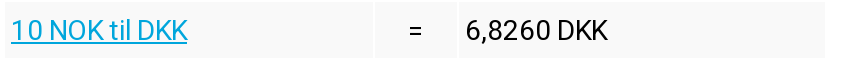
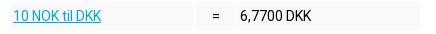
- 6,8260 DKK
+ 6,7700 DKK
